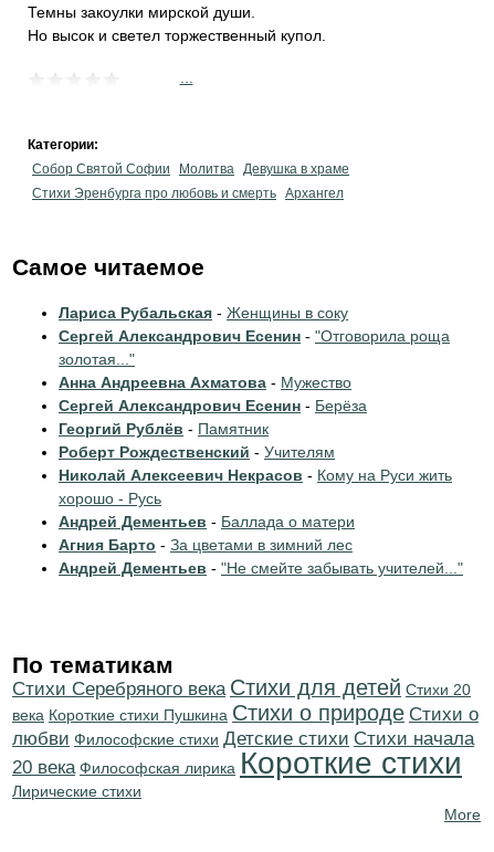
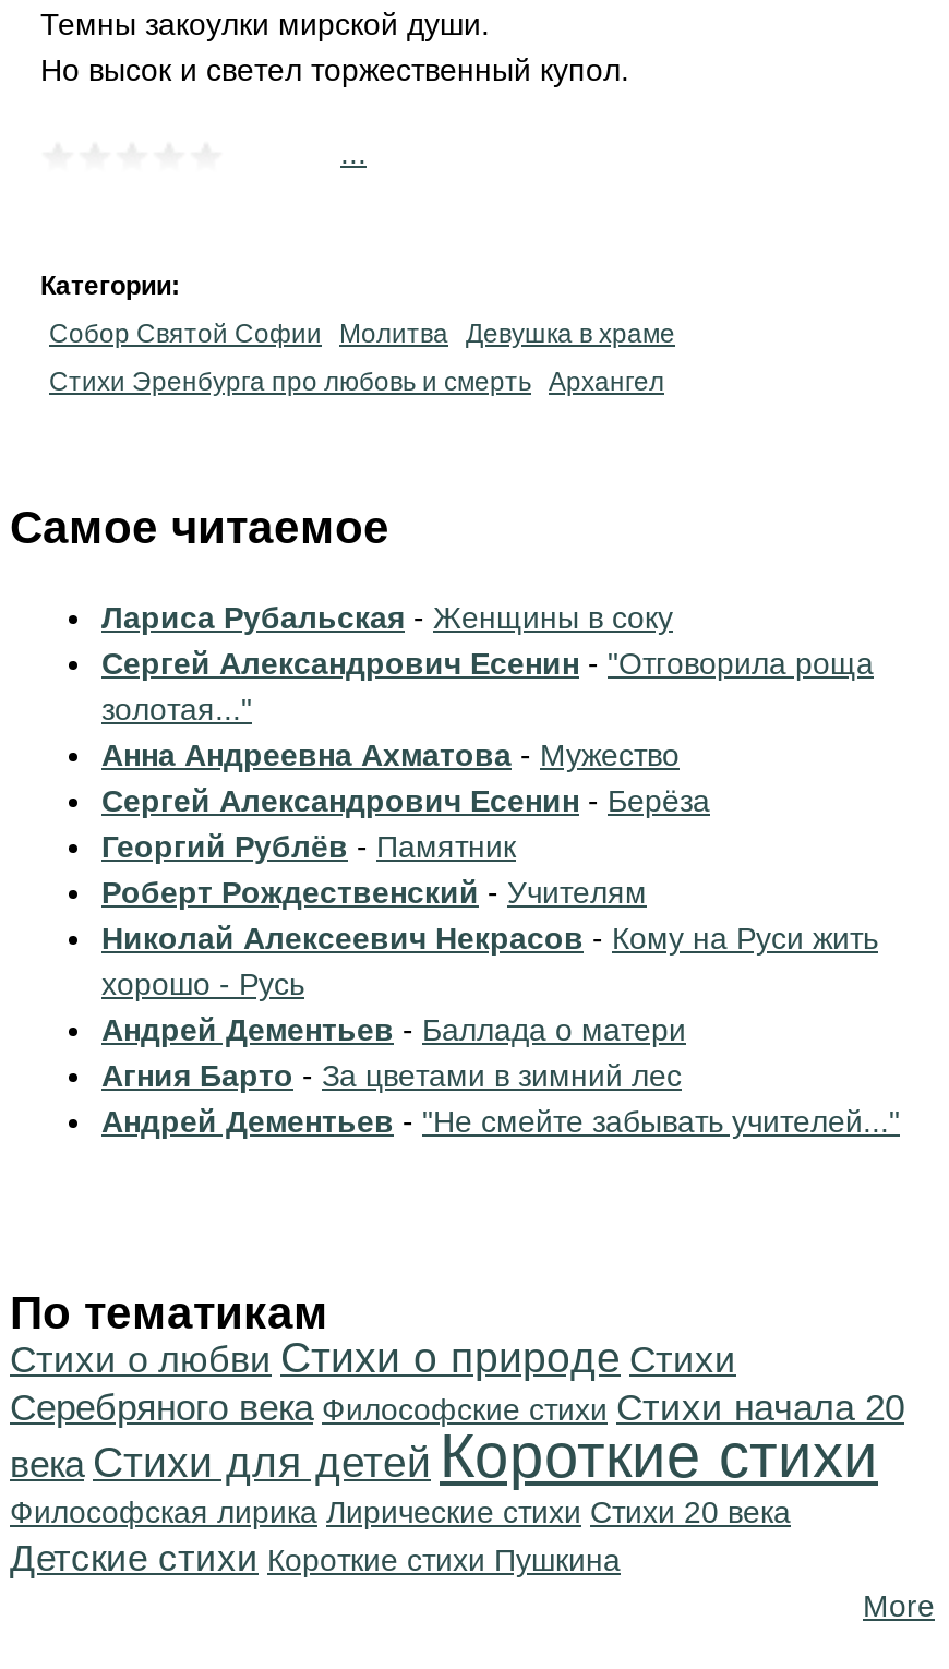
- Cтихи Серебряного века Стихи для детей Стихи 20
- века Короткие стихи Пушкина Стихи о природе Стихи о
- любви Философские стихи Детские стихи Cтихи начала
- 20 века Философская лирика Короткие стихи
- Лирические стихи
+ Стихи о любви Стихи о природе Cтихи
+ Серебряного века Философские стихи Cтихи начала 20
+ века Стихи для детей Короткие стихи
+ Философская лирика Лирические стихи Стихи 20 века
+ Детские стихи Короткие стихи Пушкина
